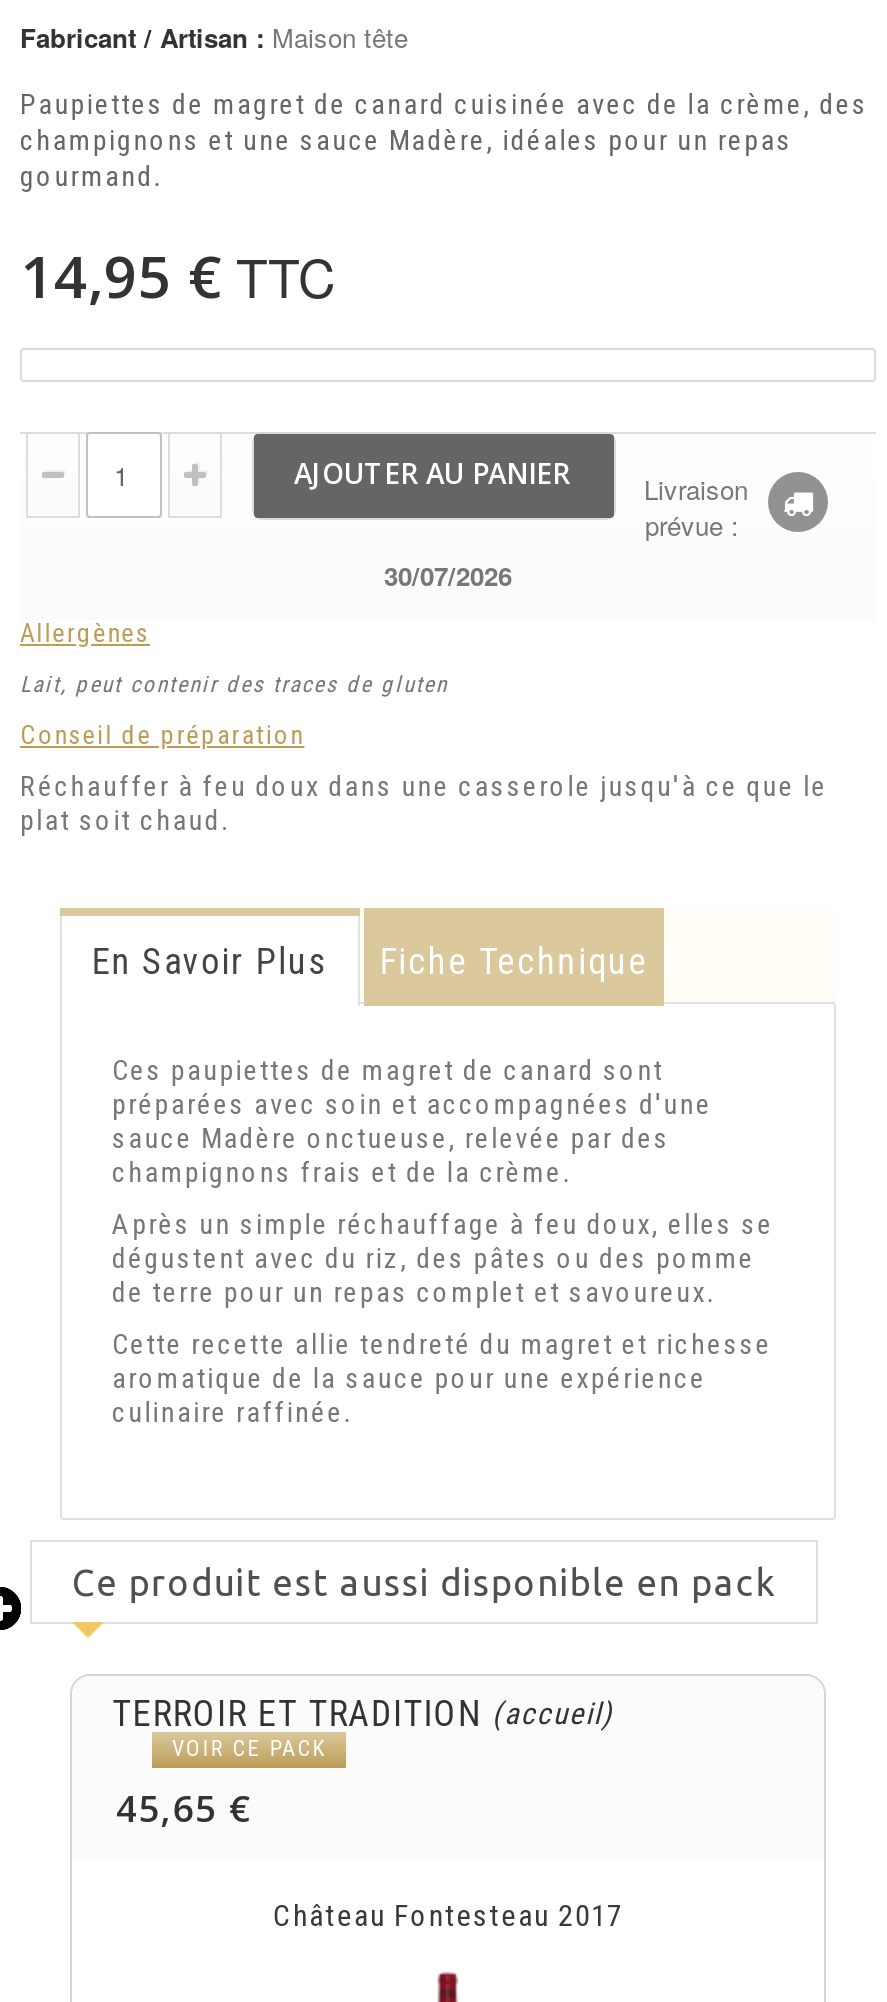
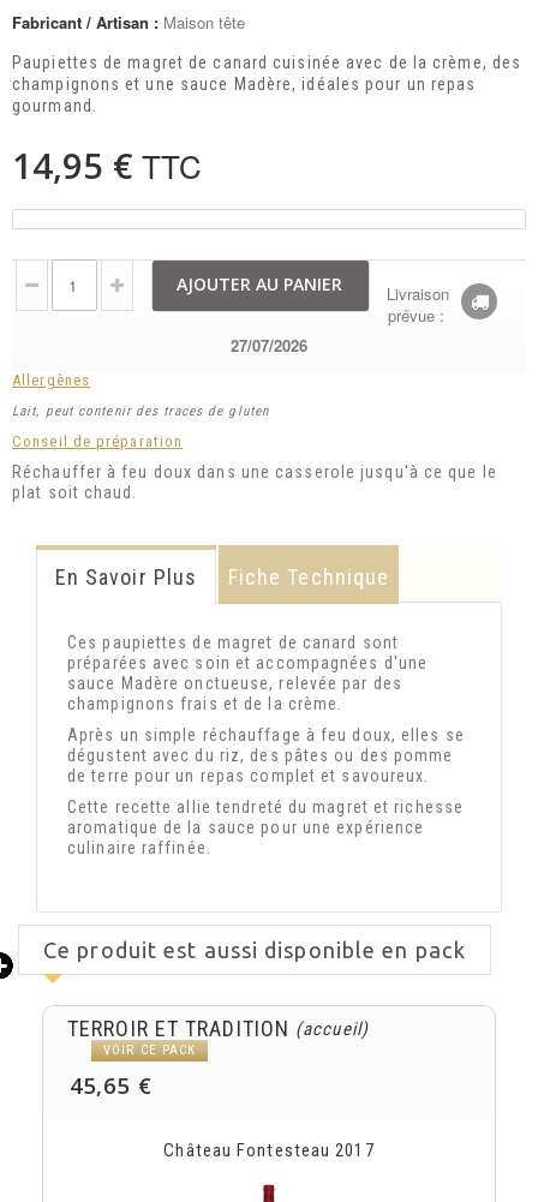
- 30/07/2026
+ 27/07/2026
